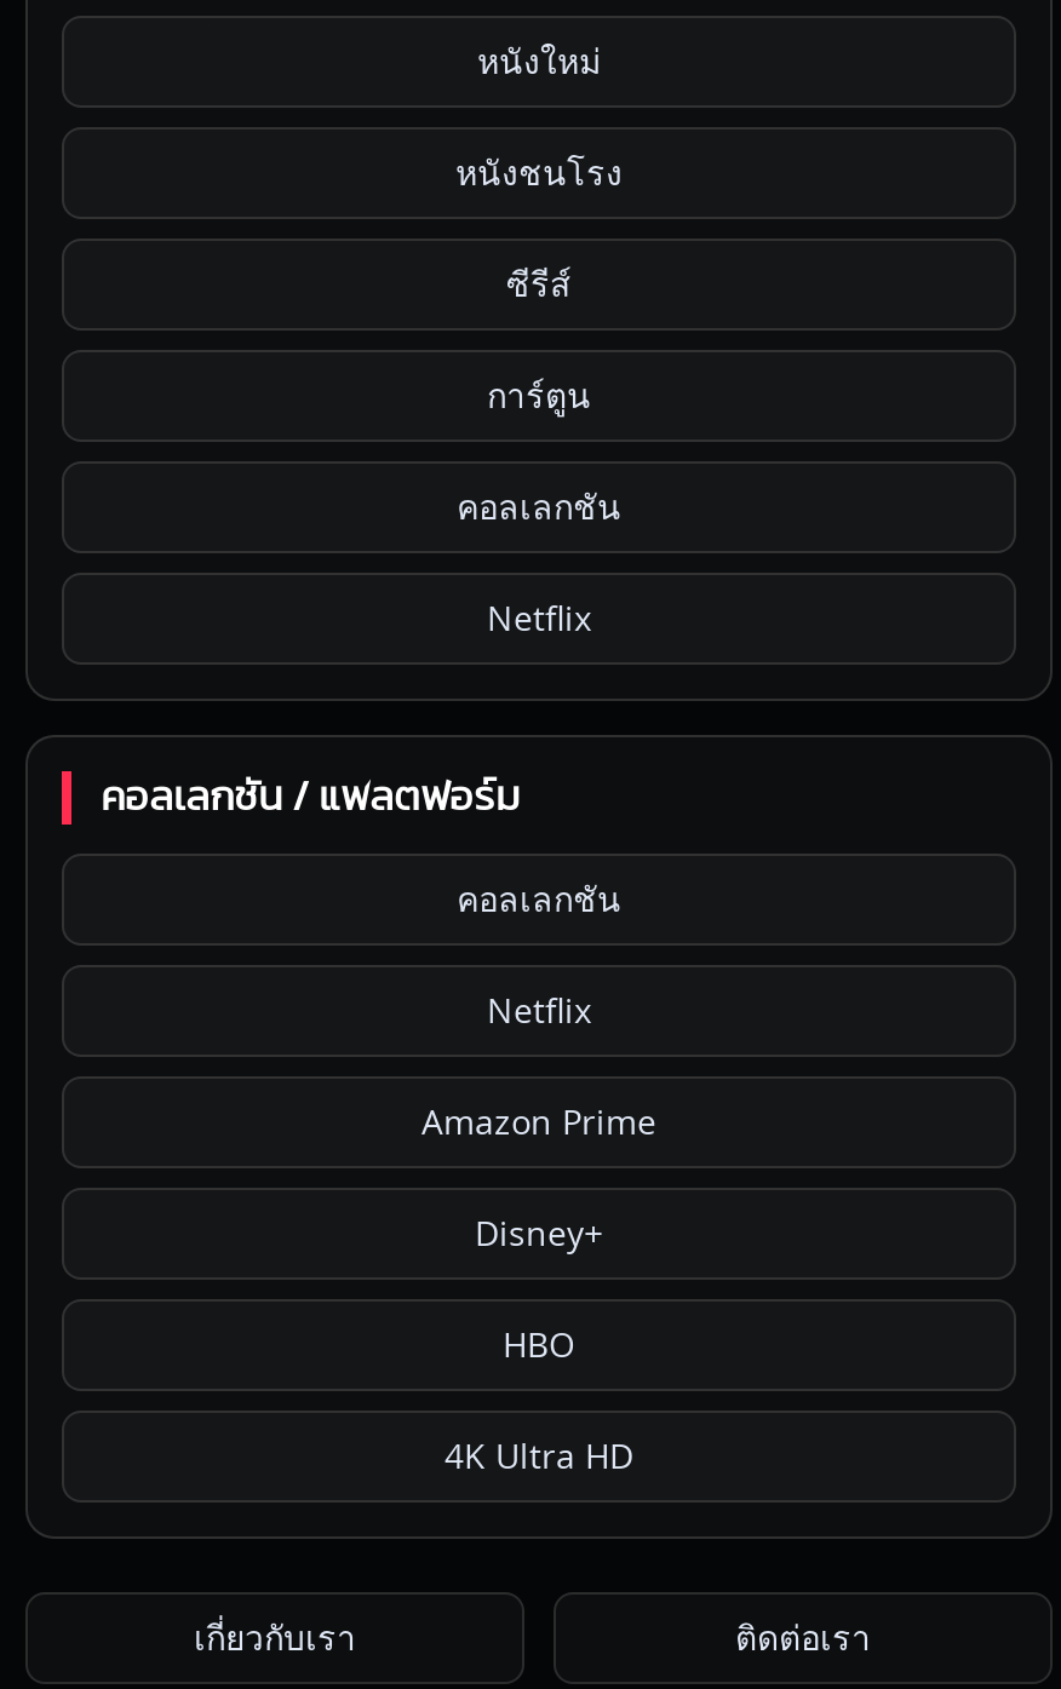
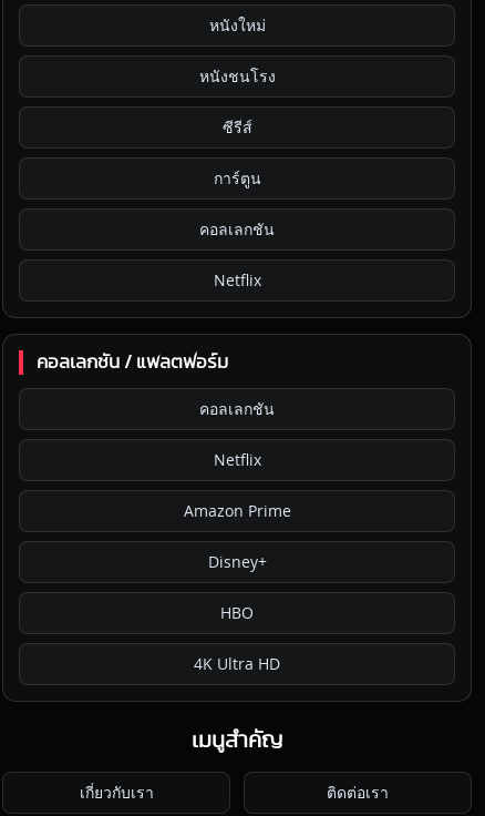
+ เมนูสำคัญ
